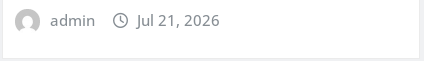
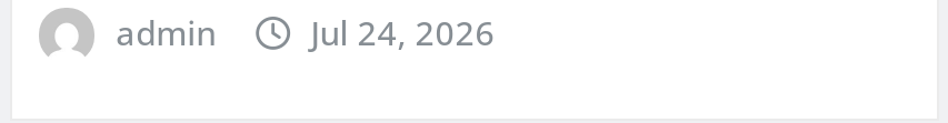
- Jul 21, 2026
+ Jul 24, 2026
